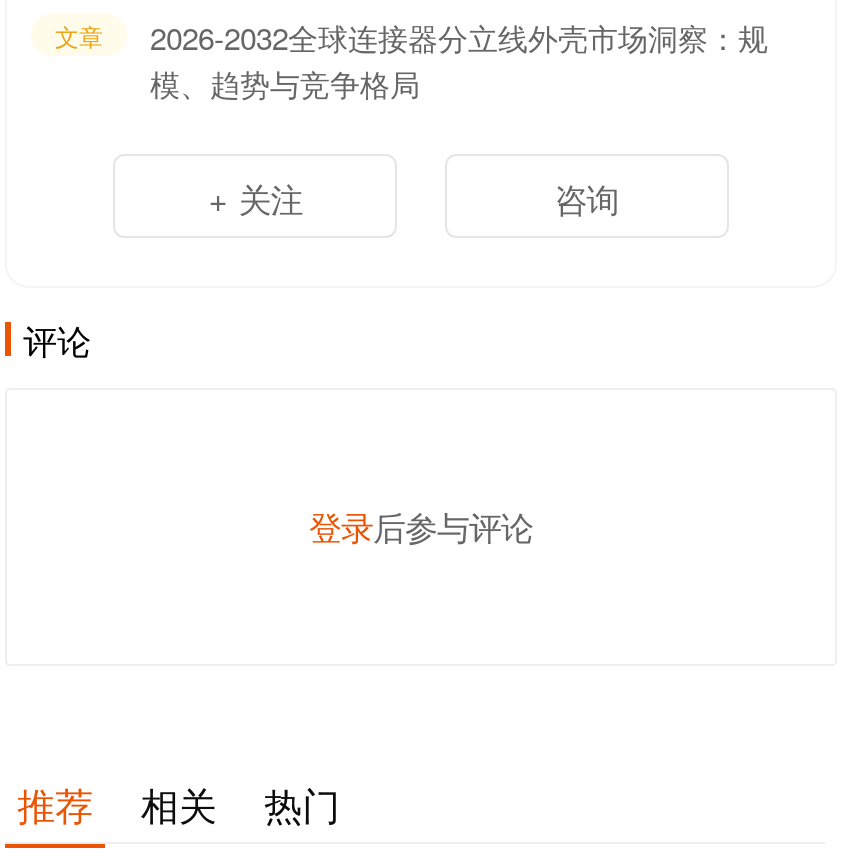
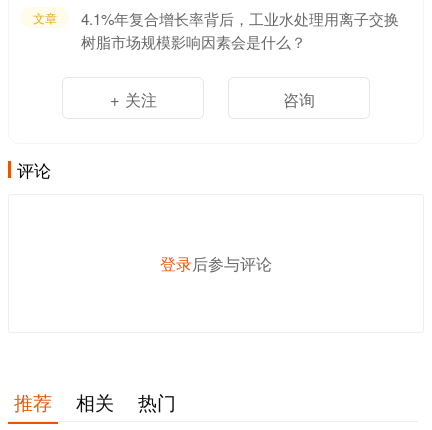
- 2026-2032全球连接器分立线外壳市场洞察：规
- 模、趋势与竞争格局
+ 4.1%年复合增长率背后，工业水处理用离子交换
+ 树脂市场规模影响因素会是什么？
